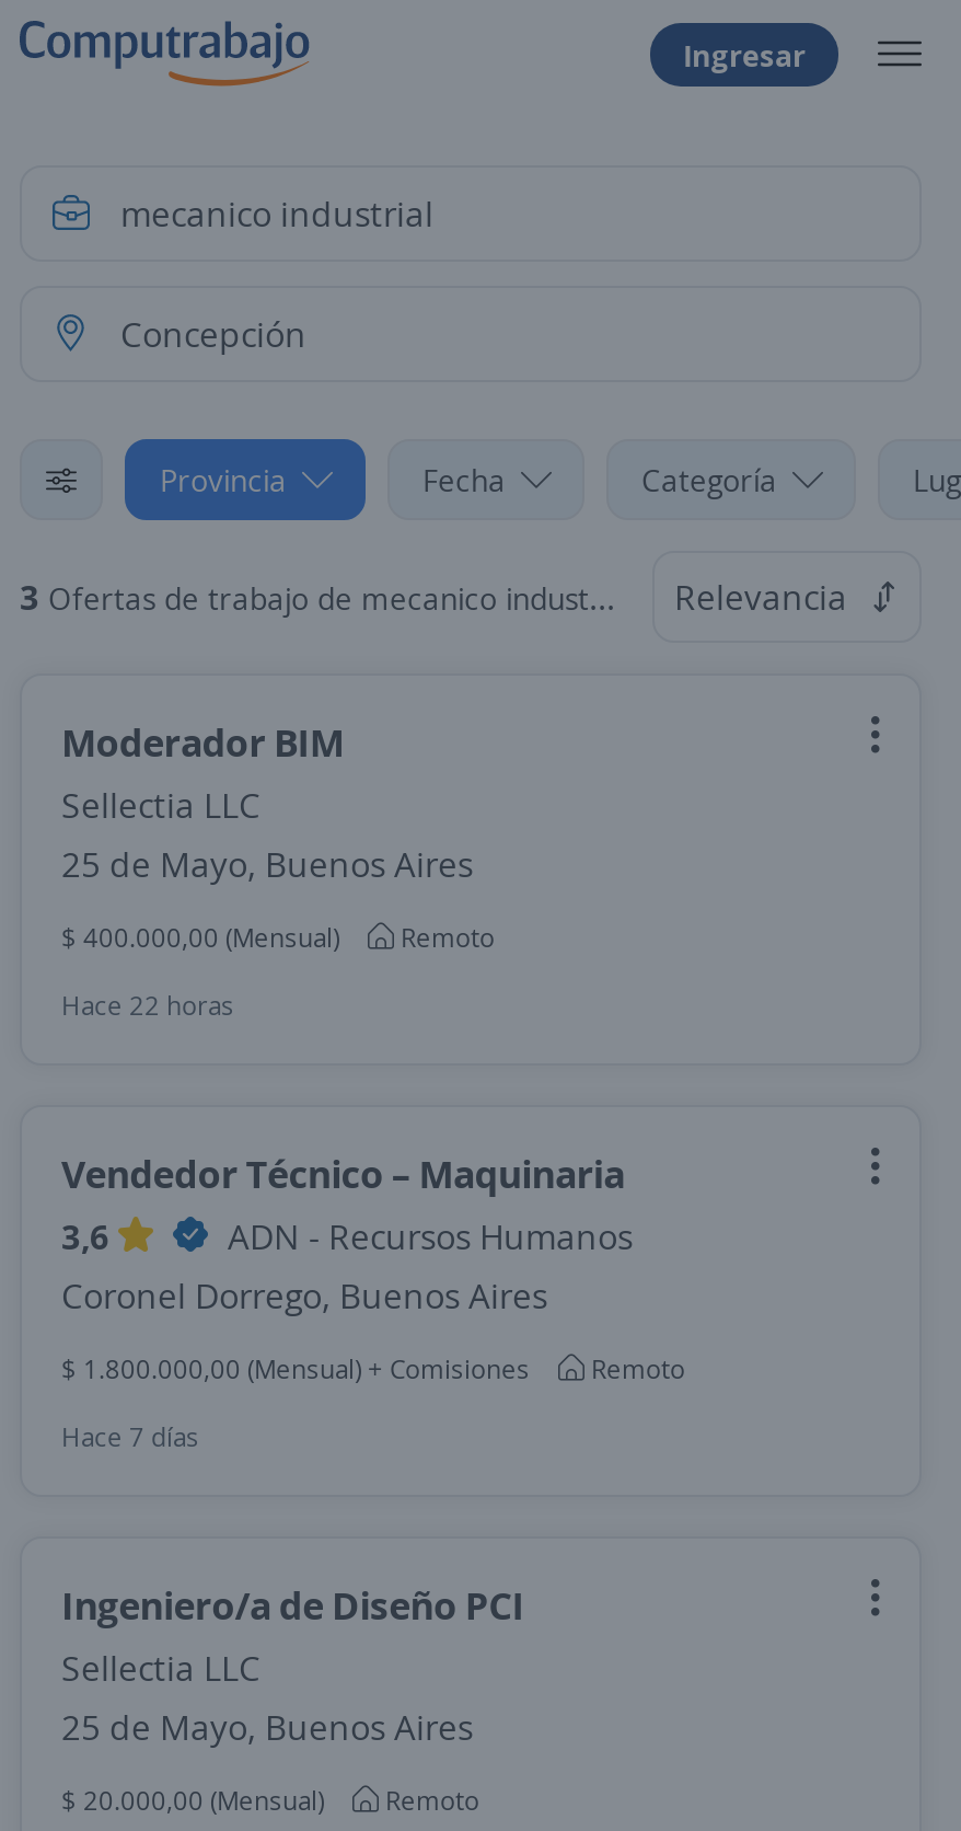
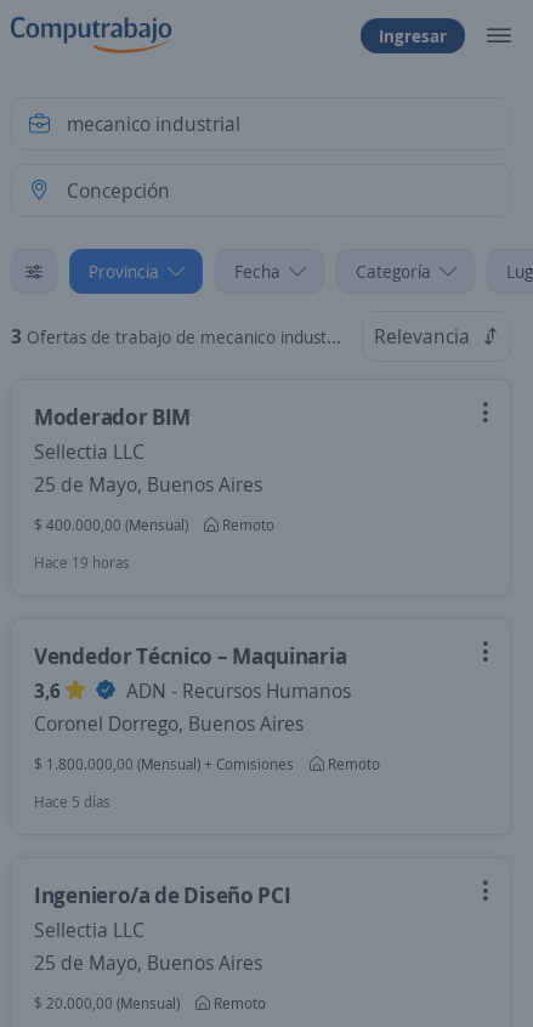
- Hace 22 horas
+ Hace 19 horas

- Hace 7 días
+ Hace 5 días
